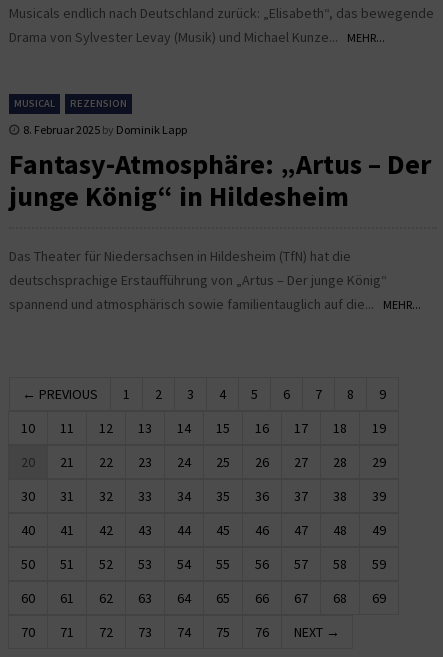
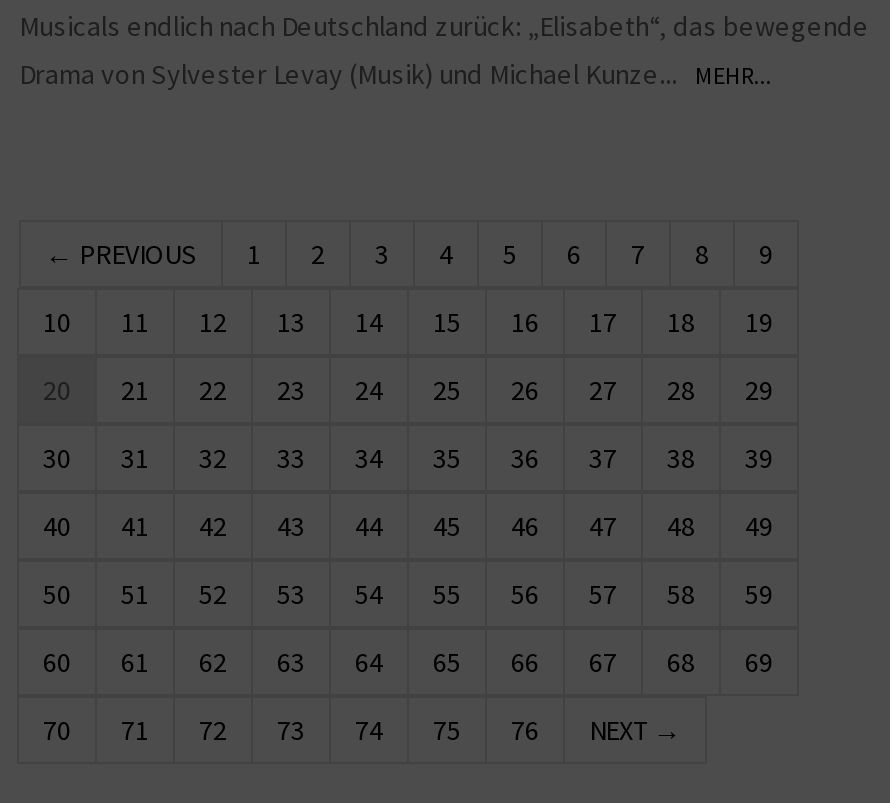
- MUSICAL
- REZENSION
- 8. Februar 2025 by Dominik Lapp
- Fantasy-Atmosphäre: „Artus – Der
- junge König“ in Hildesheim
- Das Theater für Niedersachsen in Hildesheim (TfN) hat die
- deutschsprachige Erstaufführung von „Artus – Der junge König“
- spannend und atmosphärisch sowie familientauglich auf die... MEHR...
